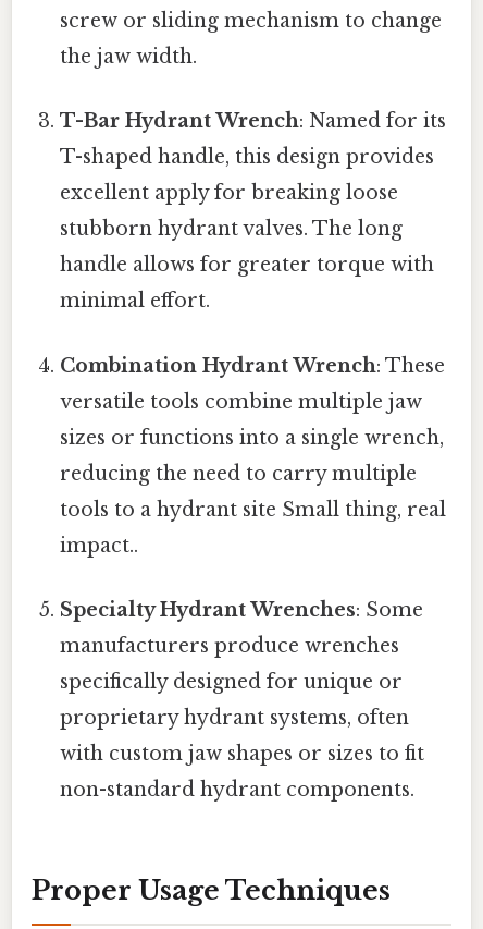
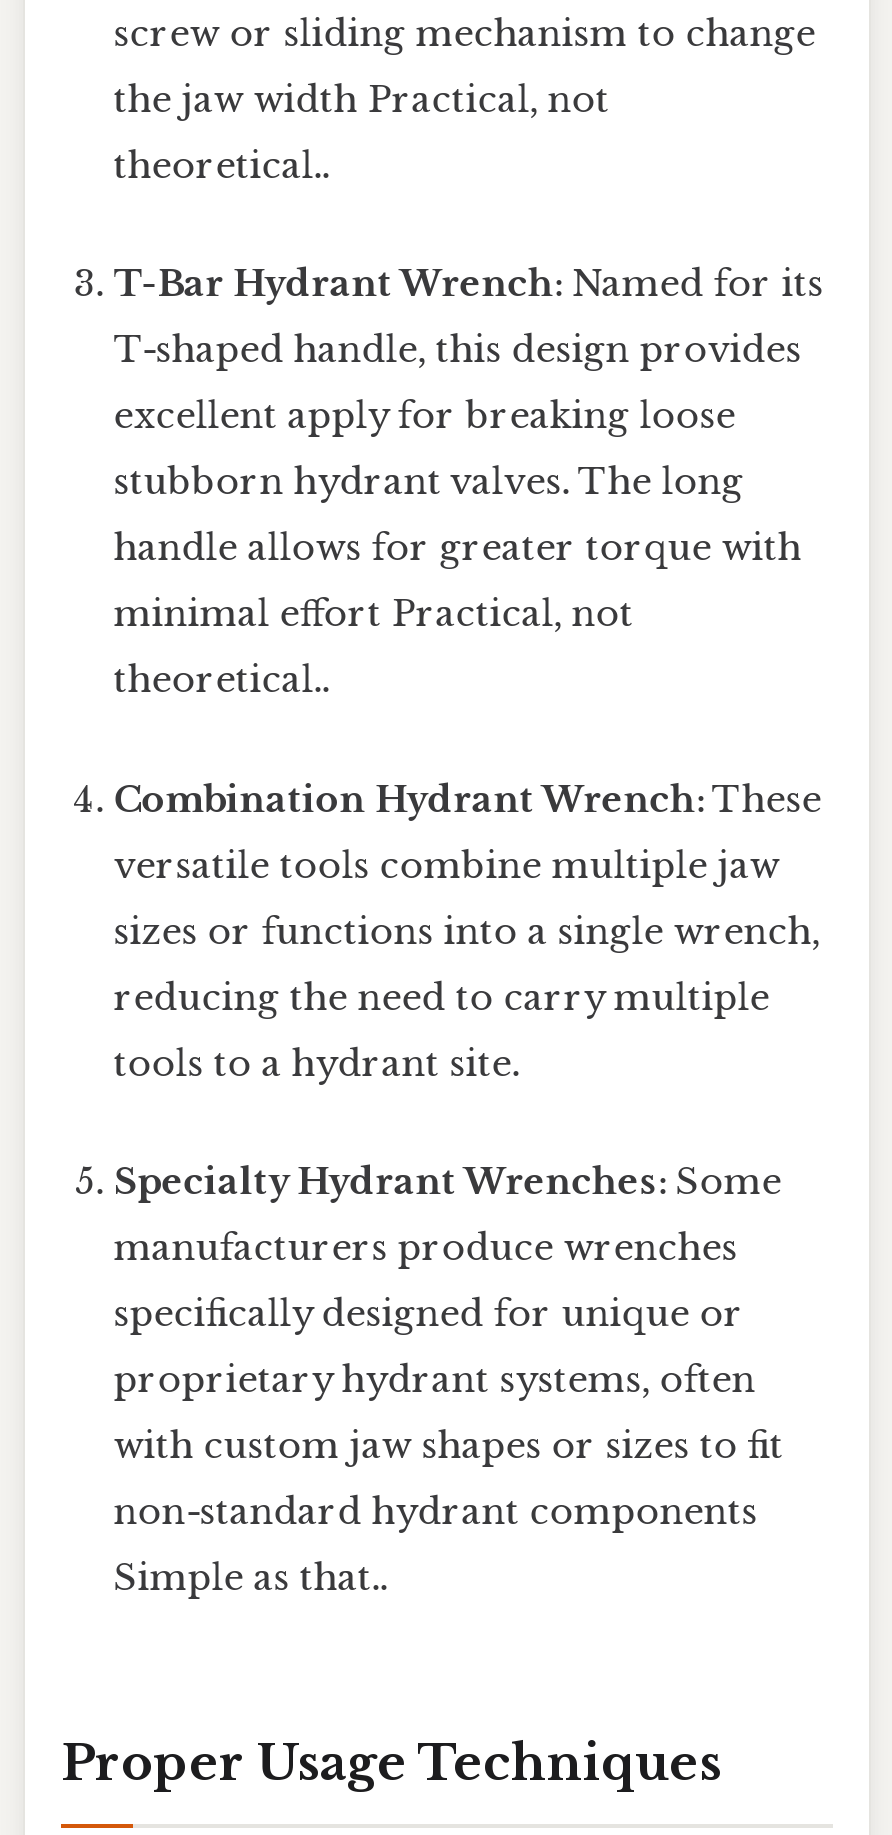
- the jaw width.
+ the jaw width Practical, not
+ theoretical..

- minimal effort.
+ minimal effort Practical, not
+ theoretical..

- tools to a hydrant site Small thing, real
- impact..
+ tools to a hydrant site.

- non-standard hydrant components.
+ non-standard hydrant components
+ Simple as that..
